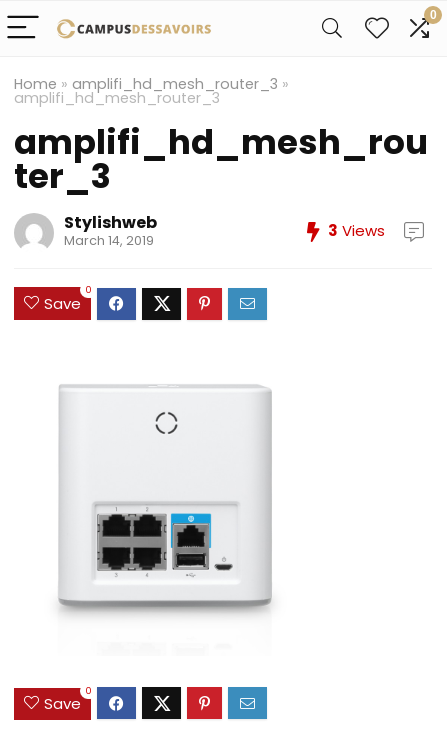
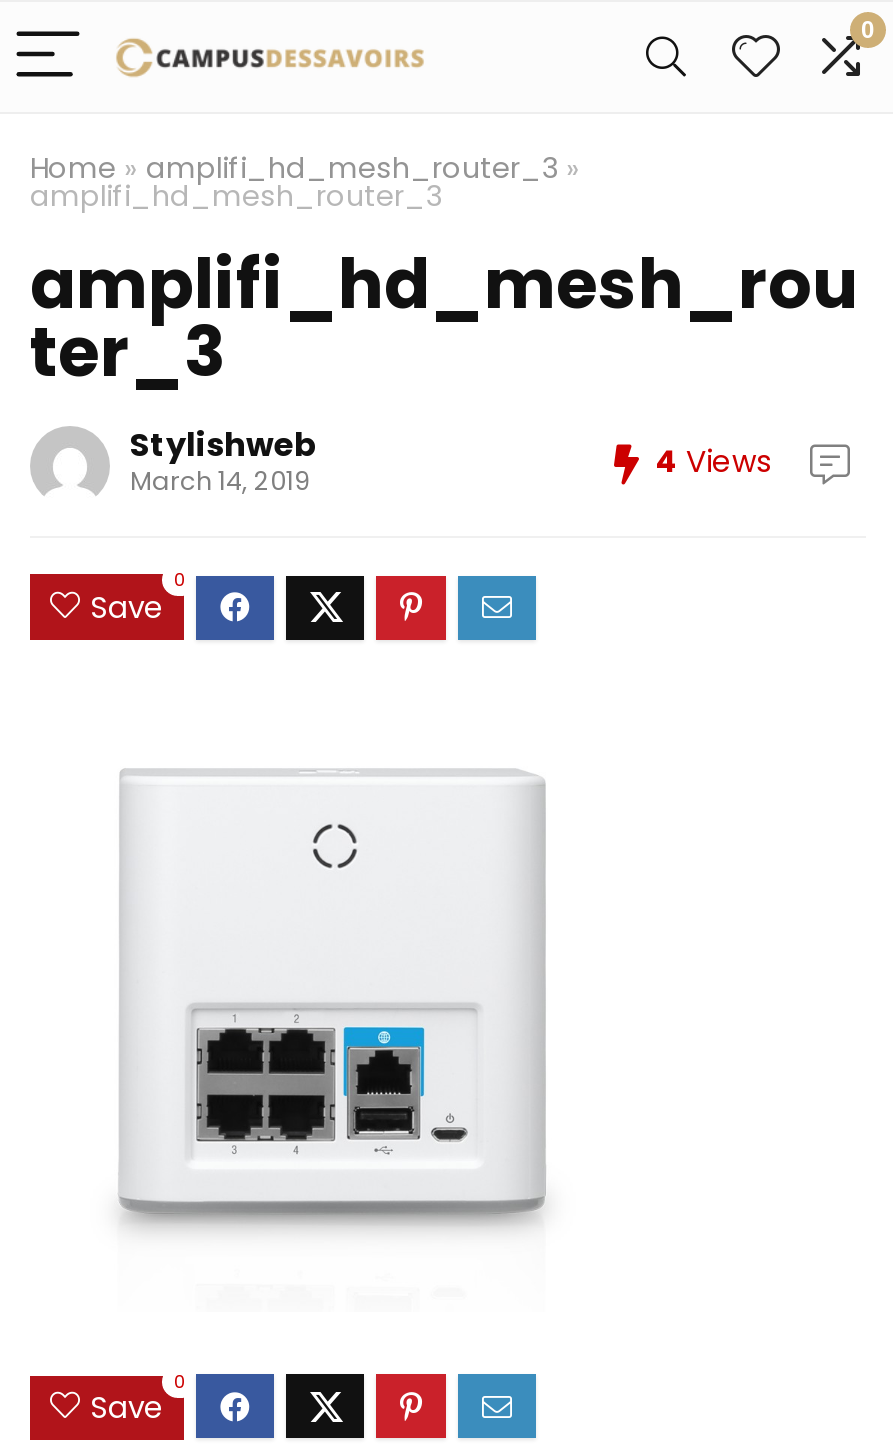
- 3 Views
+ 4 Views
